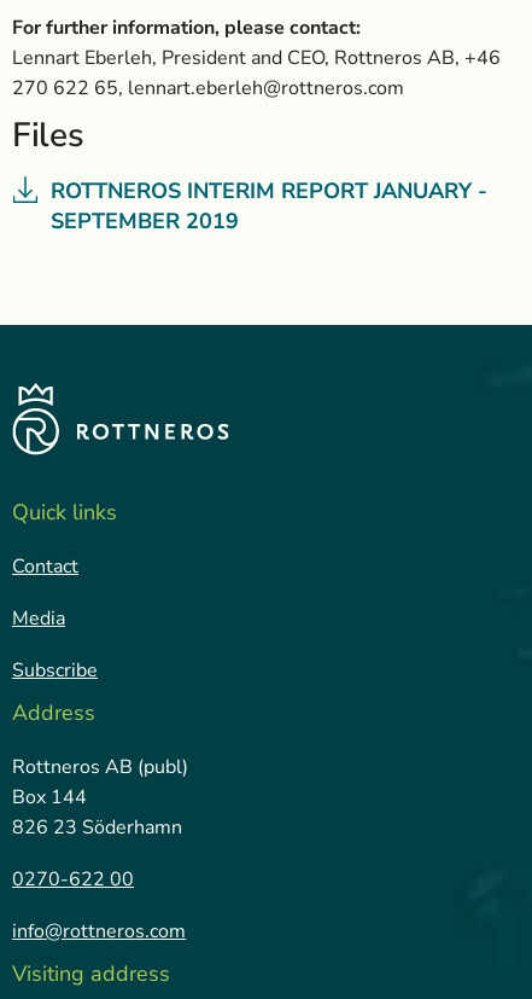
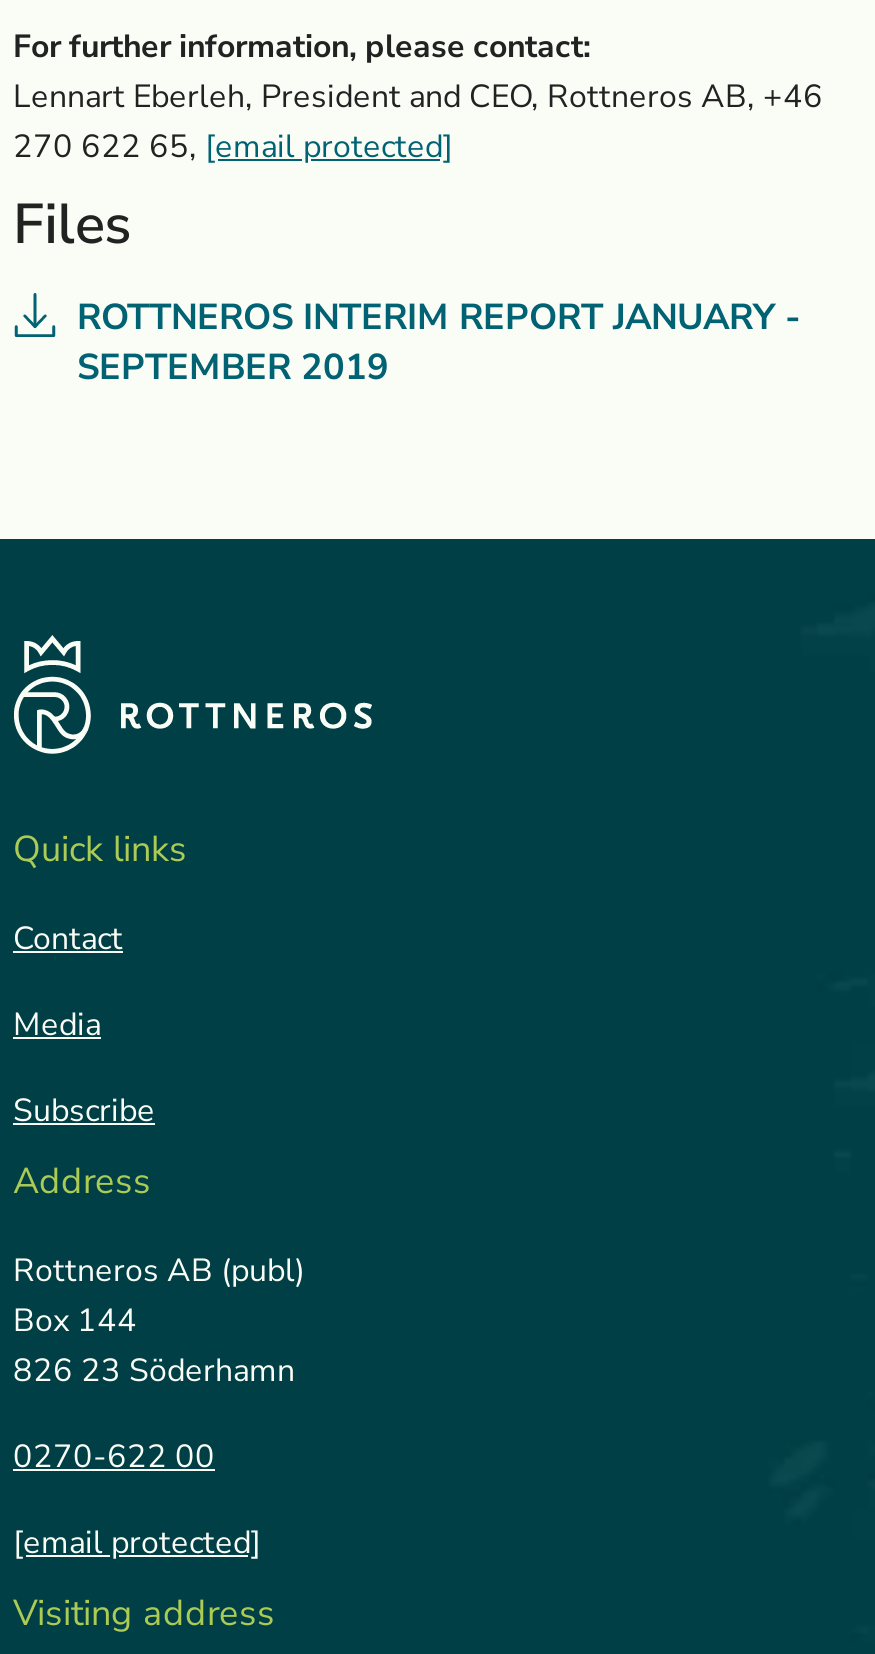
- 270 622 65, lennart.eberleh@rottneros.com
+ 270 622 65, [email protected]

- info@rottneros.com
+ [email protected]
